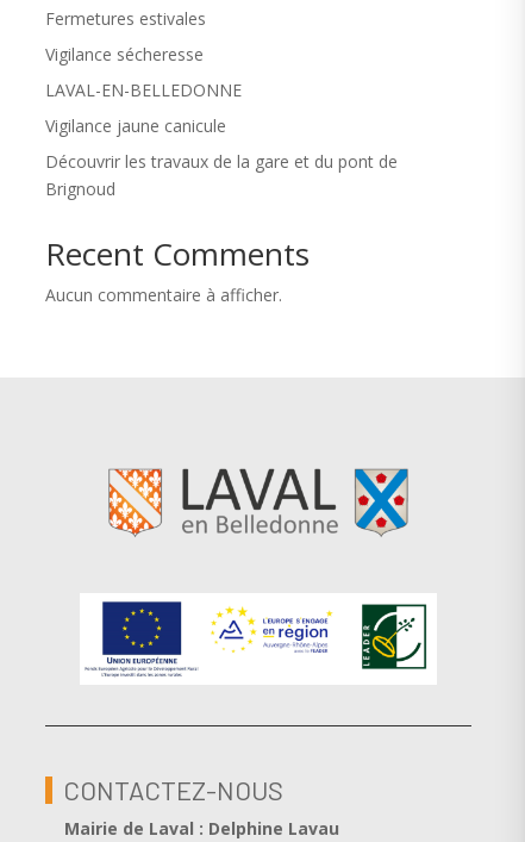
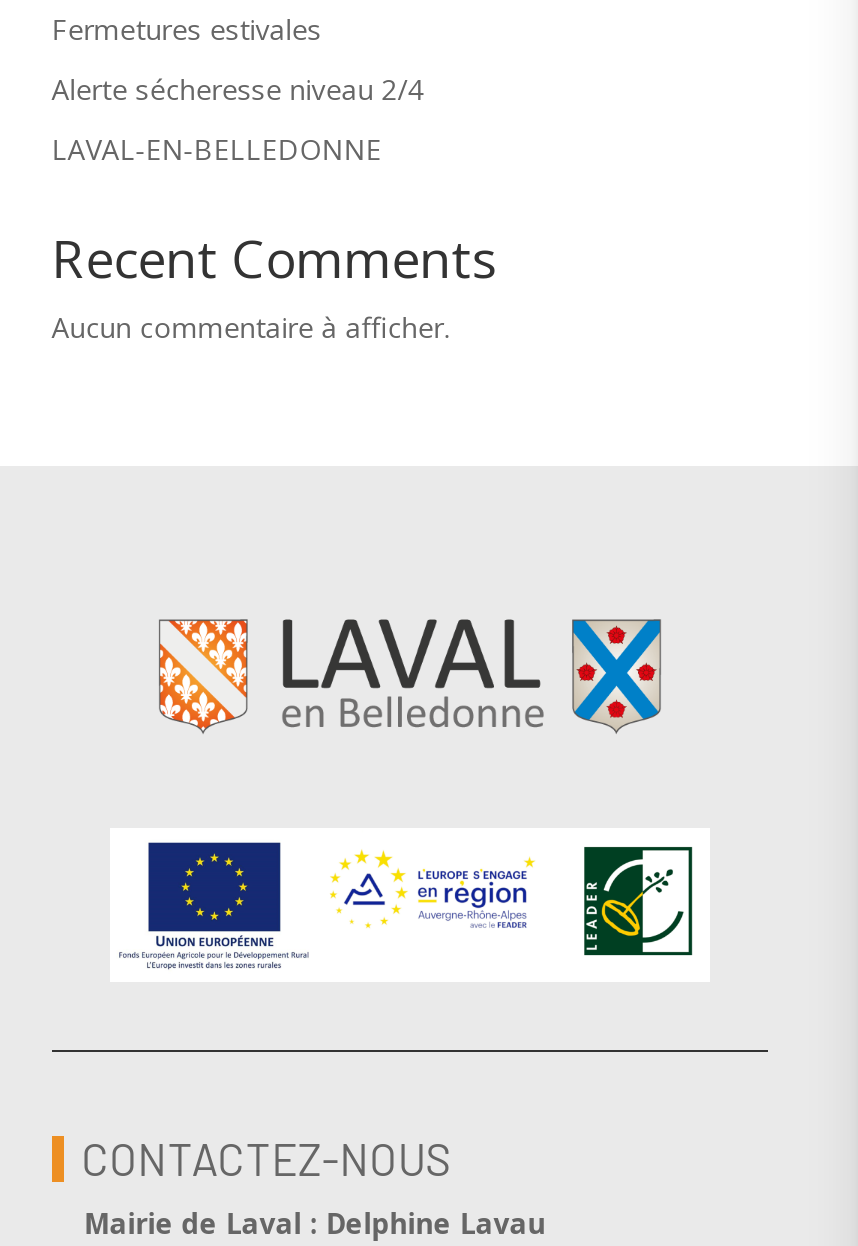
- Vigilance sécheresse
+ Alerte sécheresse niveau 2/4

- Vigilance jaune canicule
- Découvrir les travaux de la gare et du pont de
- Brignoud
